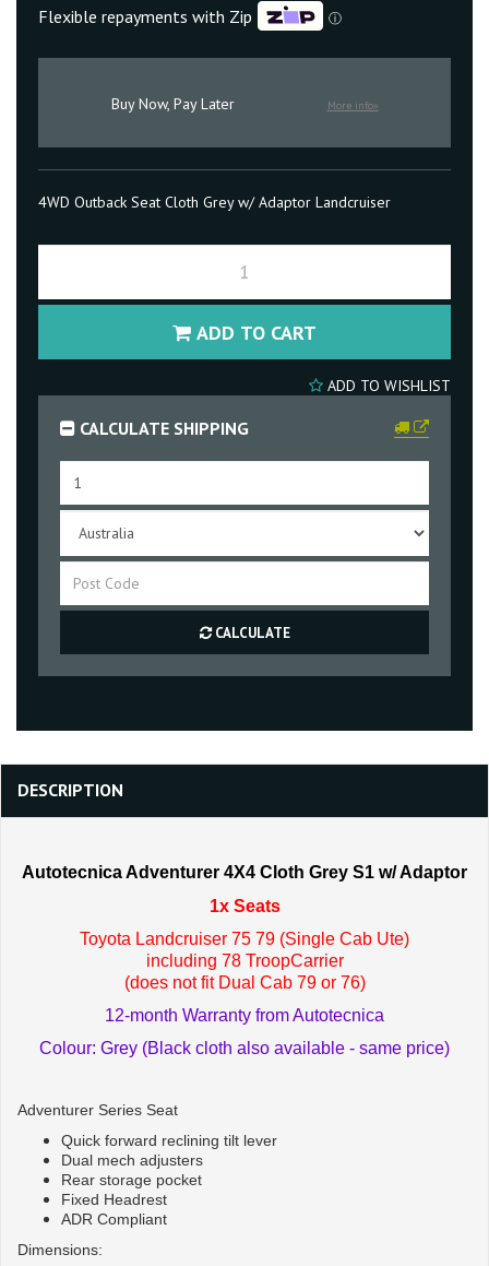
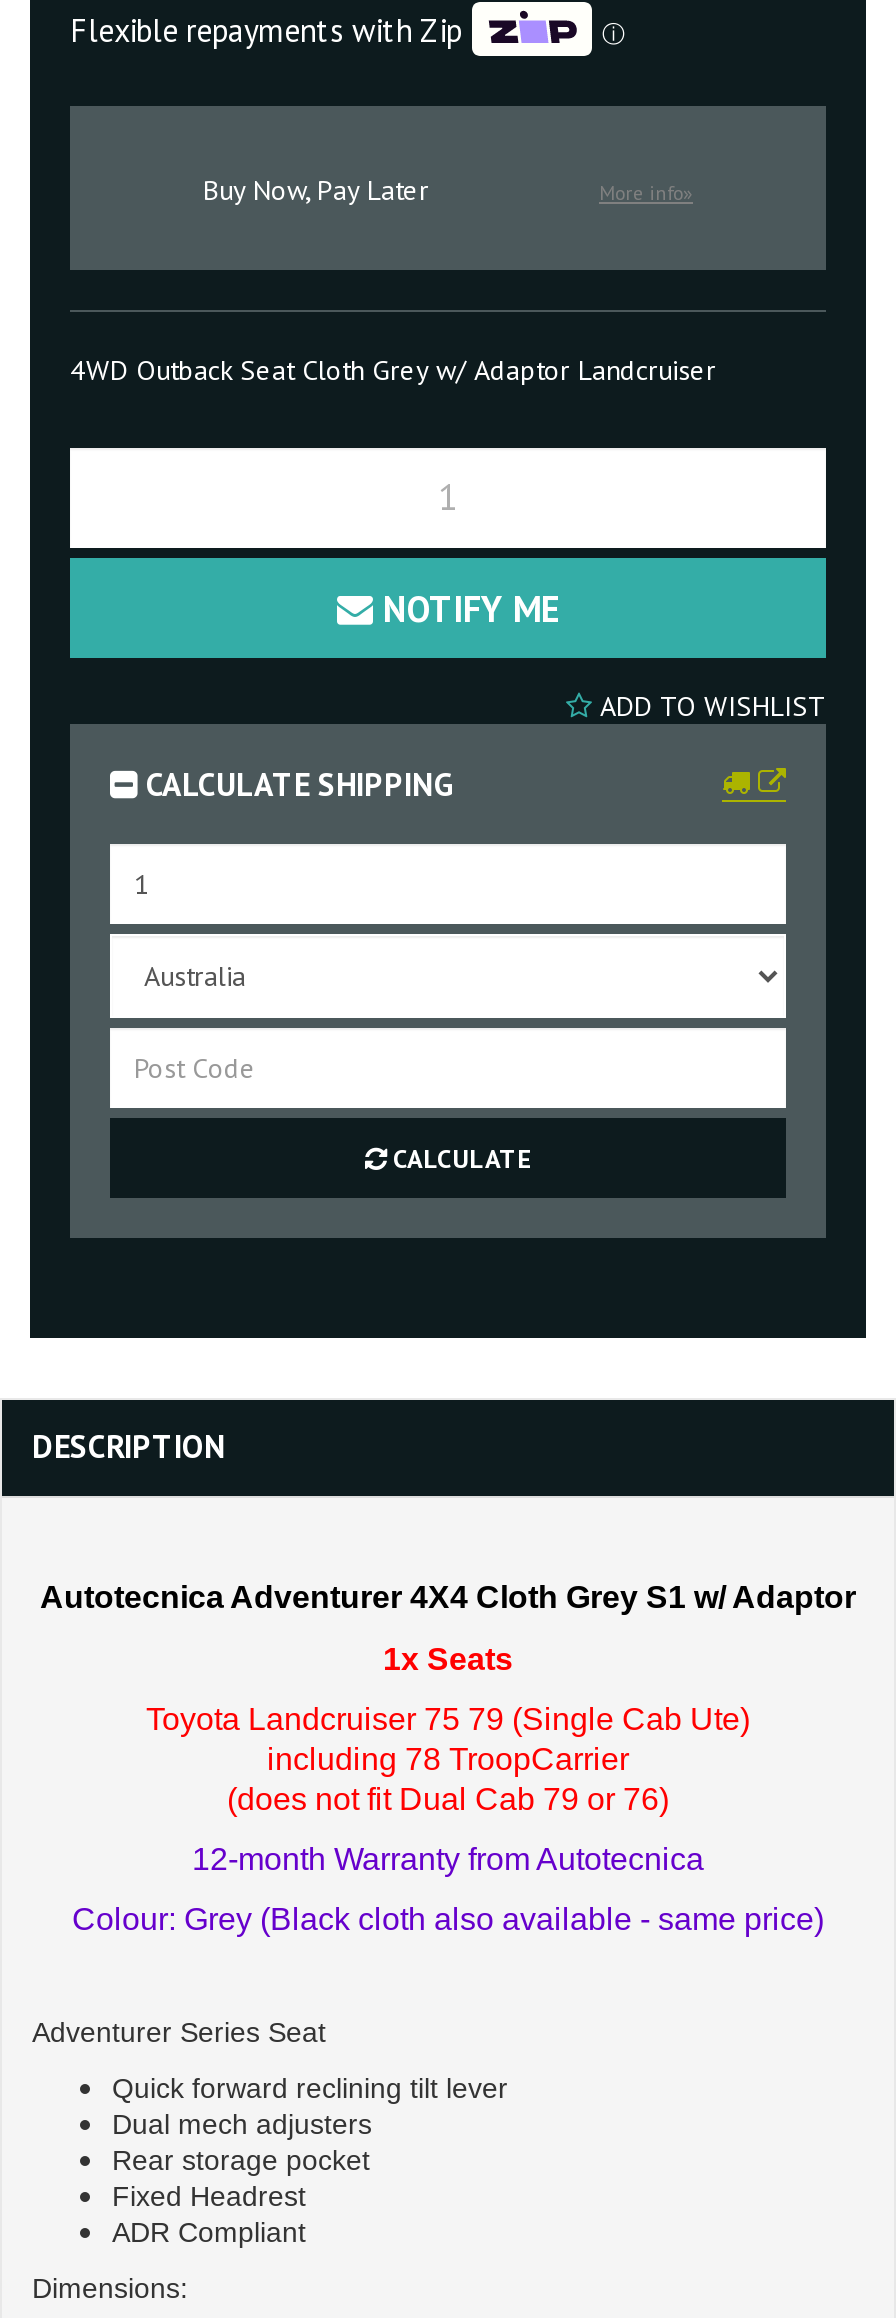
- ADD TO CART
+ NOTIFY ME
